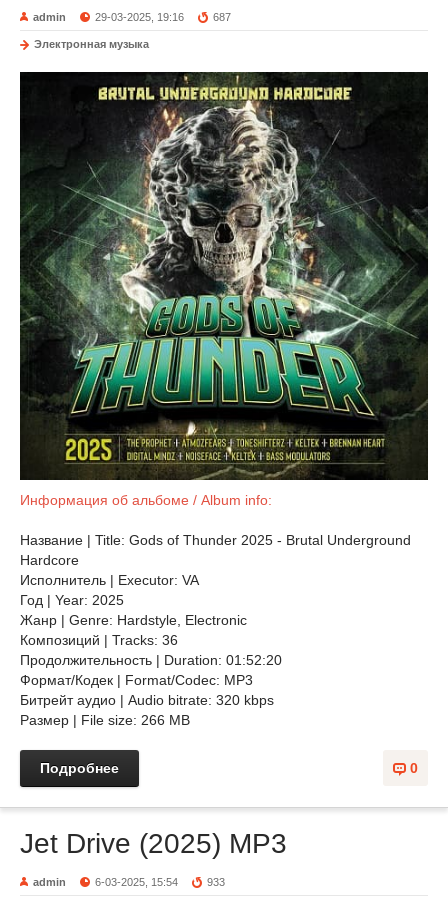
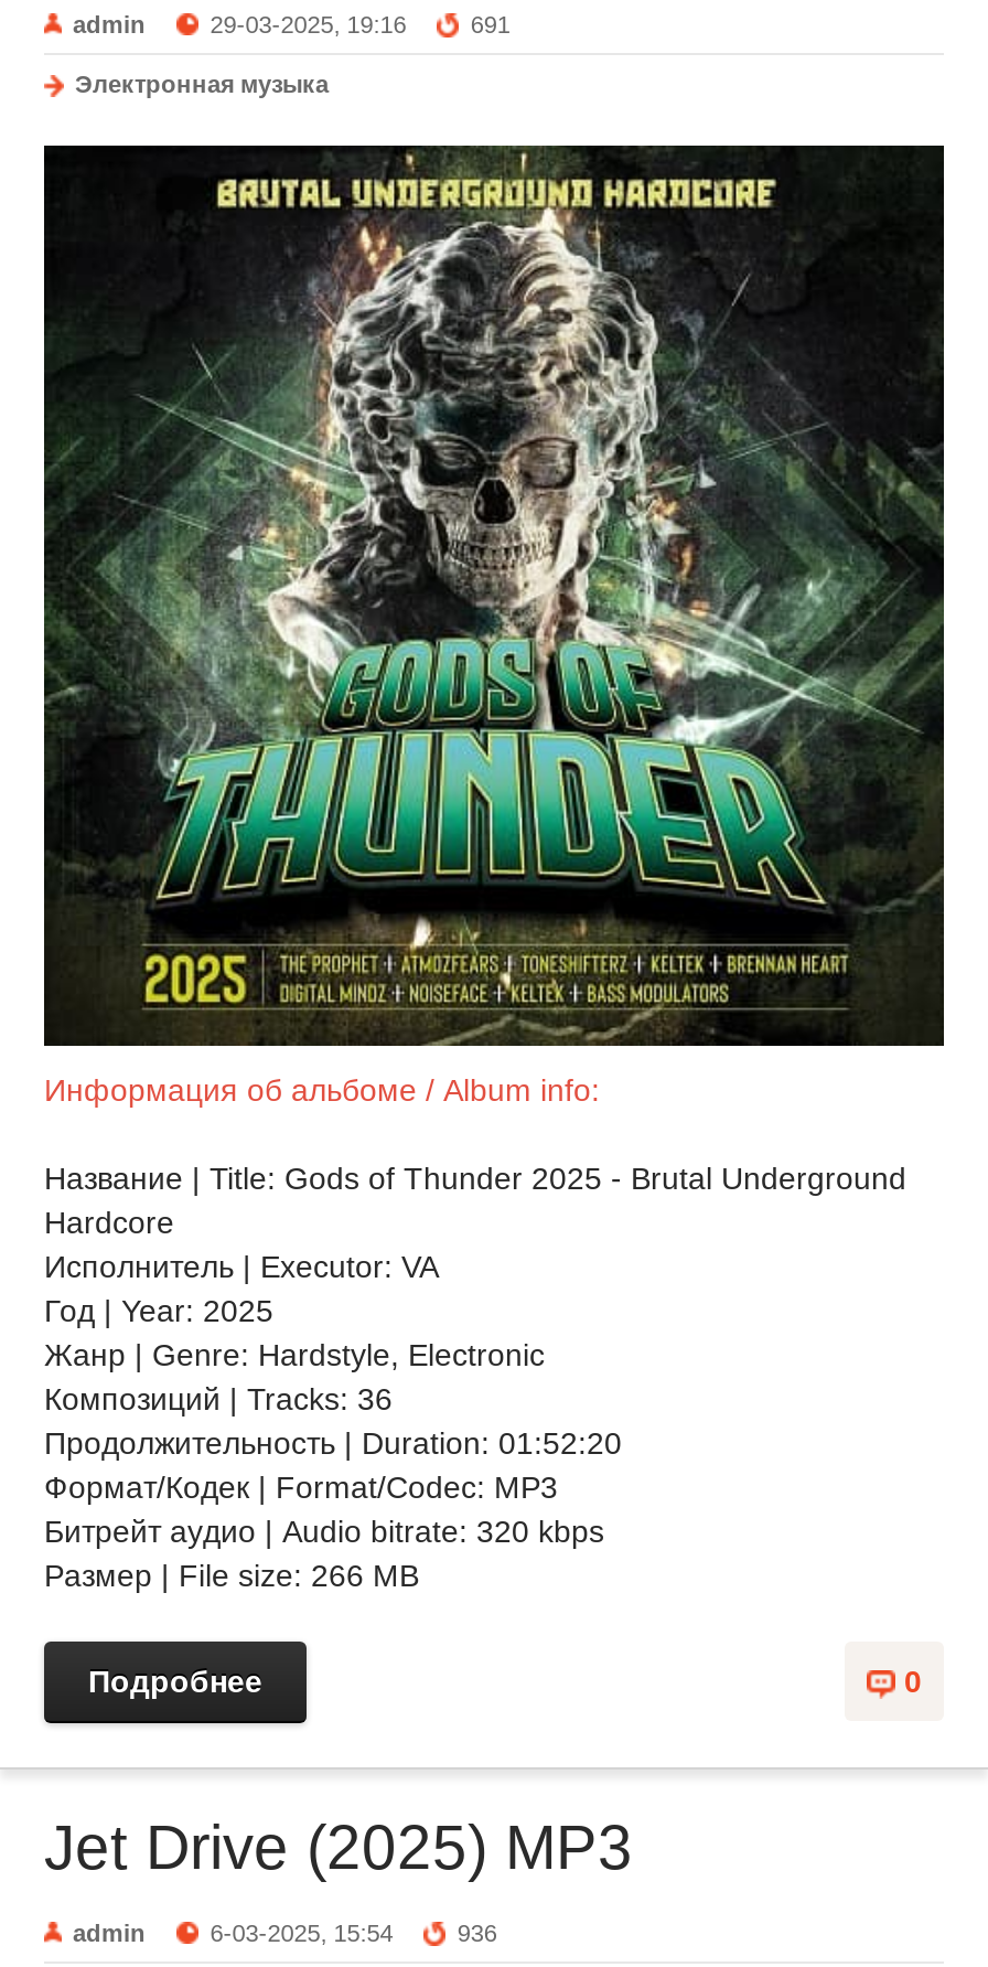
- 687
+ 691

- 933
+ 936
